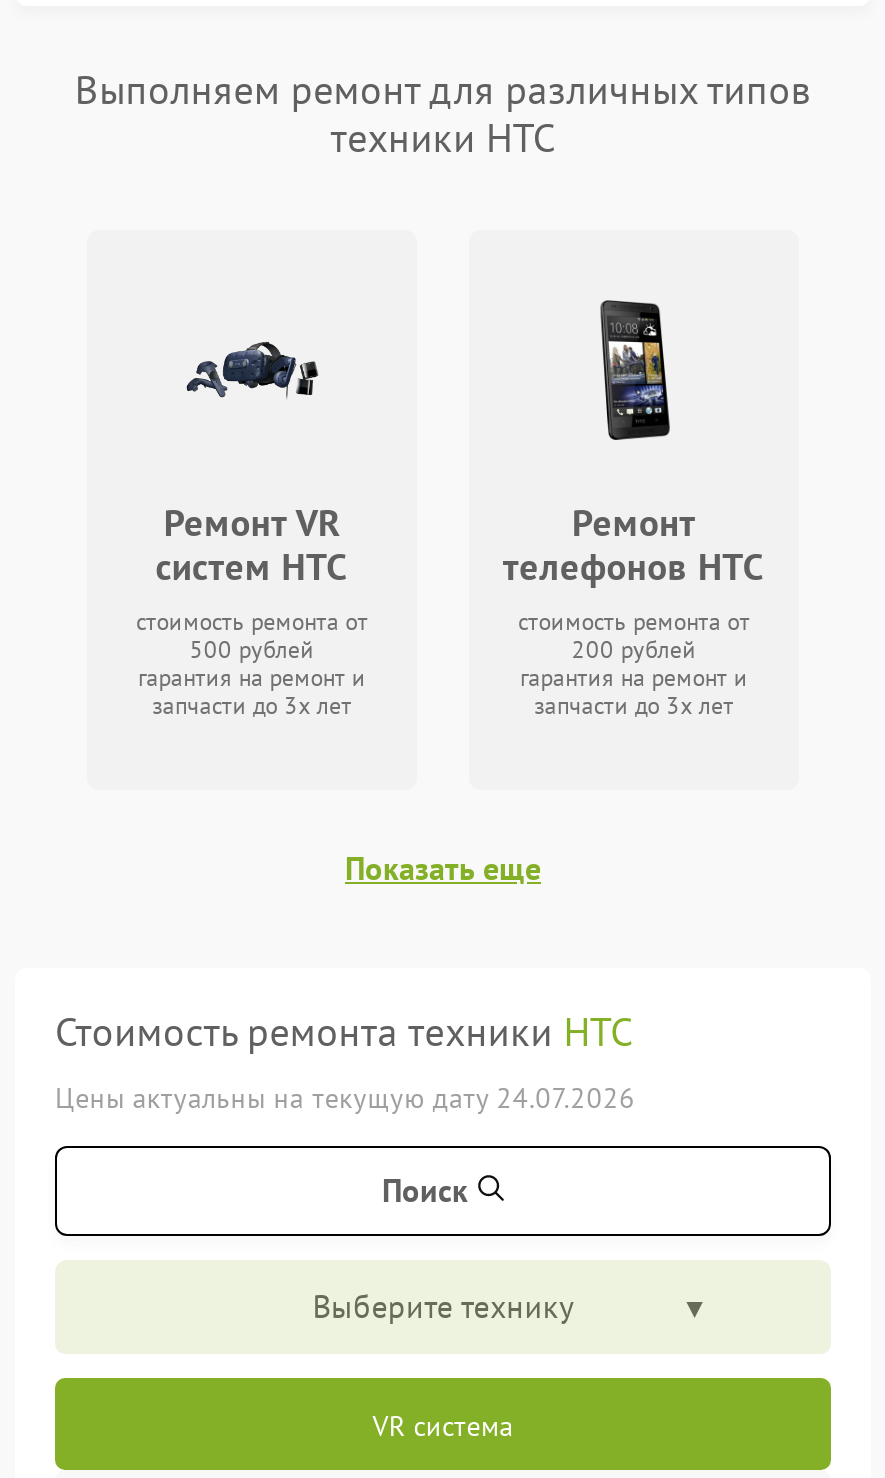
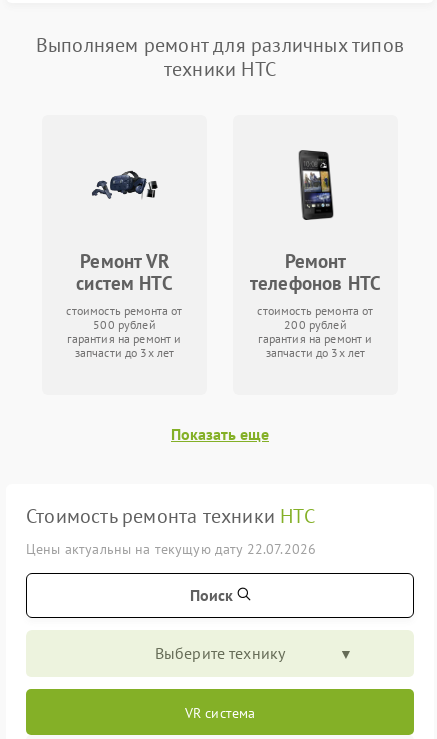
- Цены актуальны на текущую дату 24.07.2026
+ Цены актуальны на текущую дату 22.07.2026
